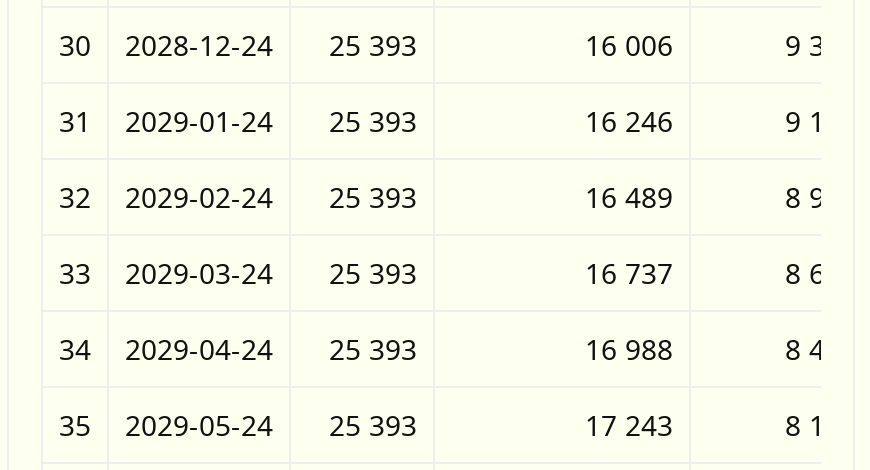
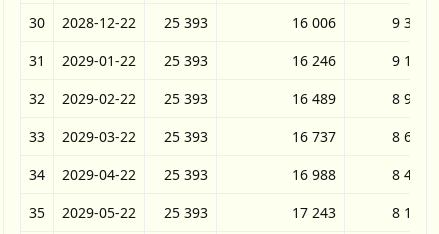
- 30 2028-12-24 25 393
+ 30 2028-12-22 25 393

- 31 2029-01-24 25 393
+ 31 2029-01-22 25 393

- 32 2029-02-24 25 393
+ 32 2029-02-22 25 393

- 33 2029-03-24 25 393
+ 33 2029-03-22 25 393

- 34 2029-04-24 25 393
+ 34 2029-04-22 25 393

- 35 2029-05-24 25 393
+ 35 2029-05-22 25 393
